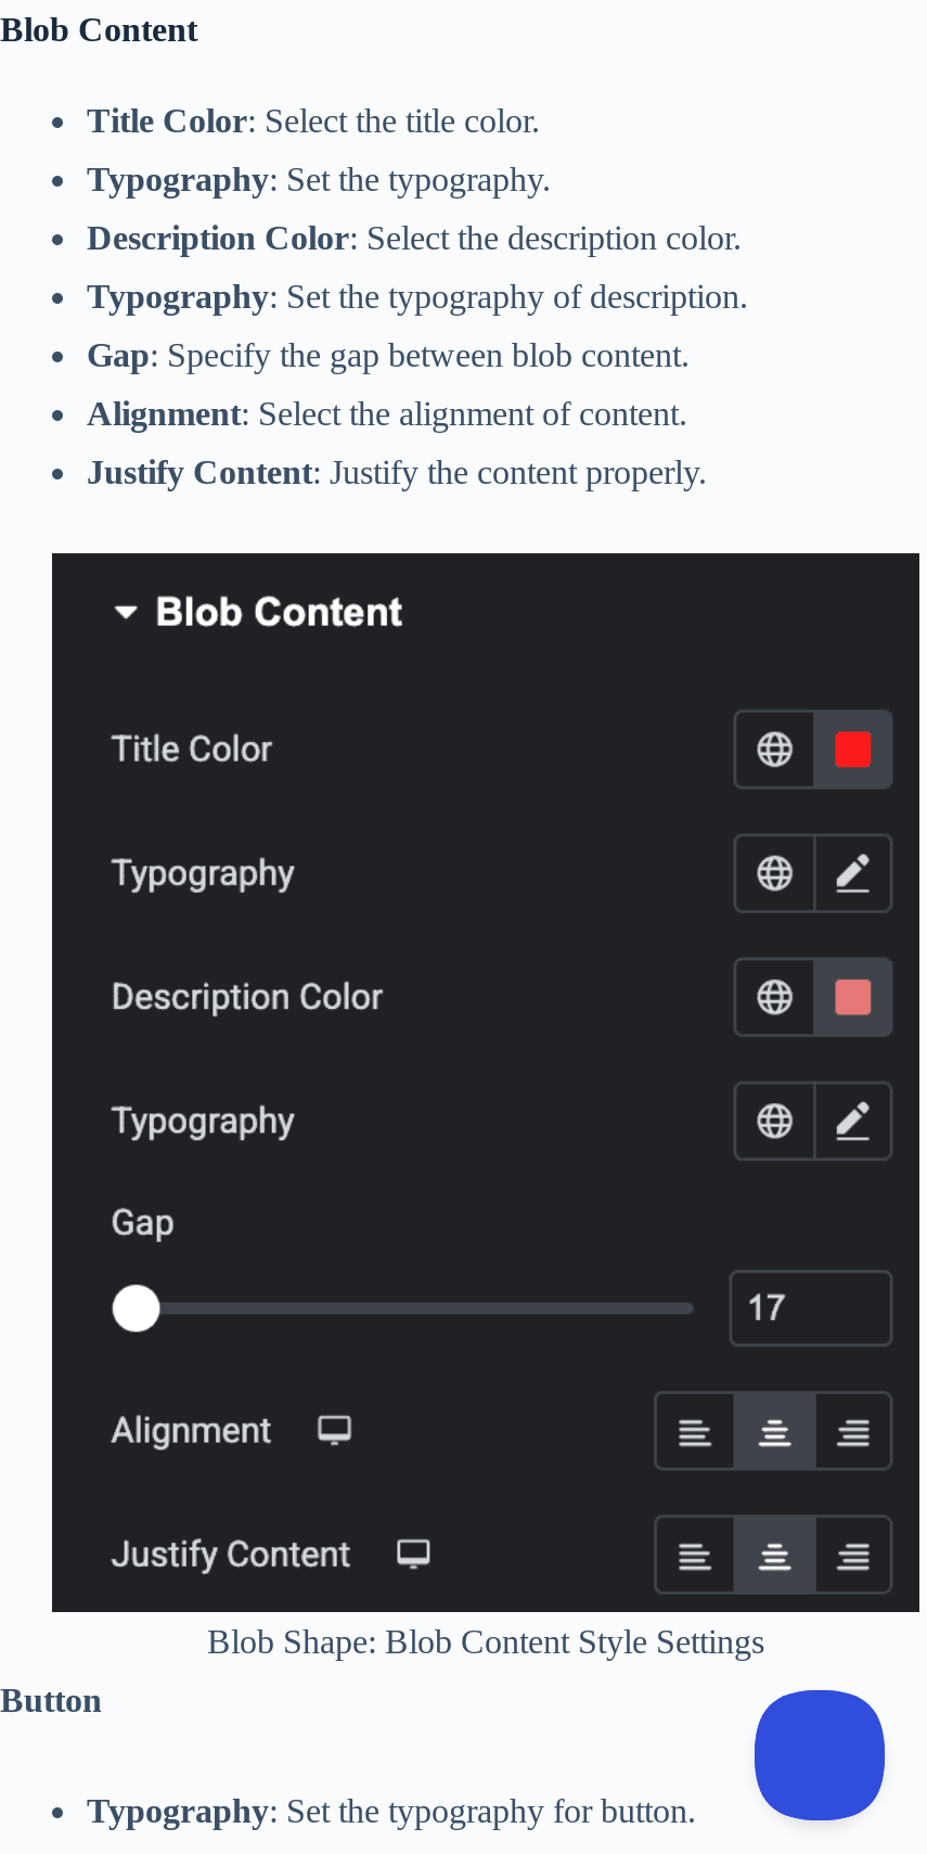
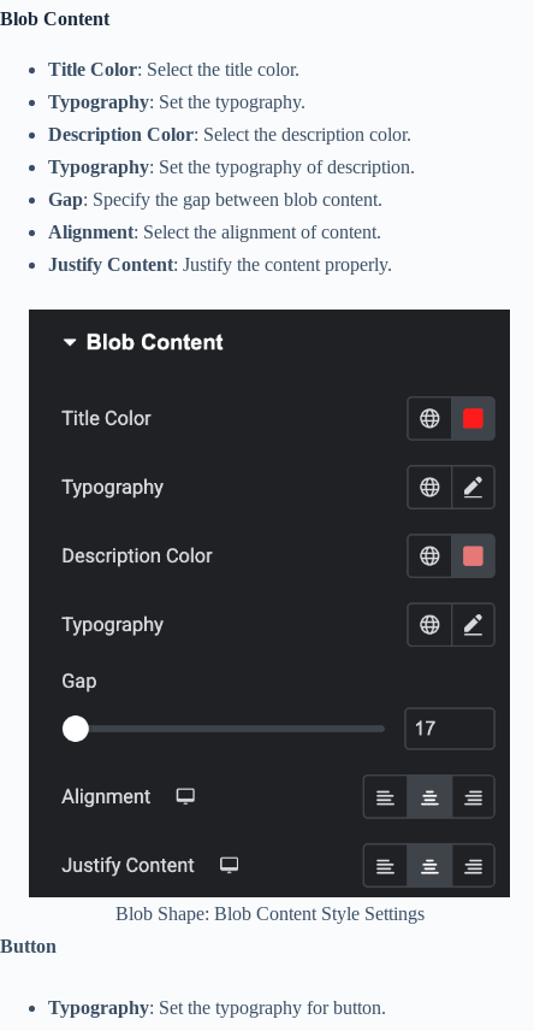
- [image]
